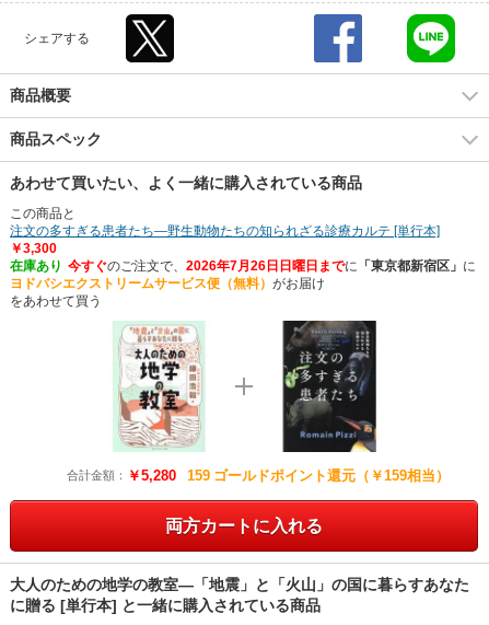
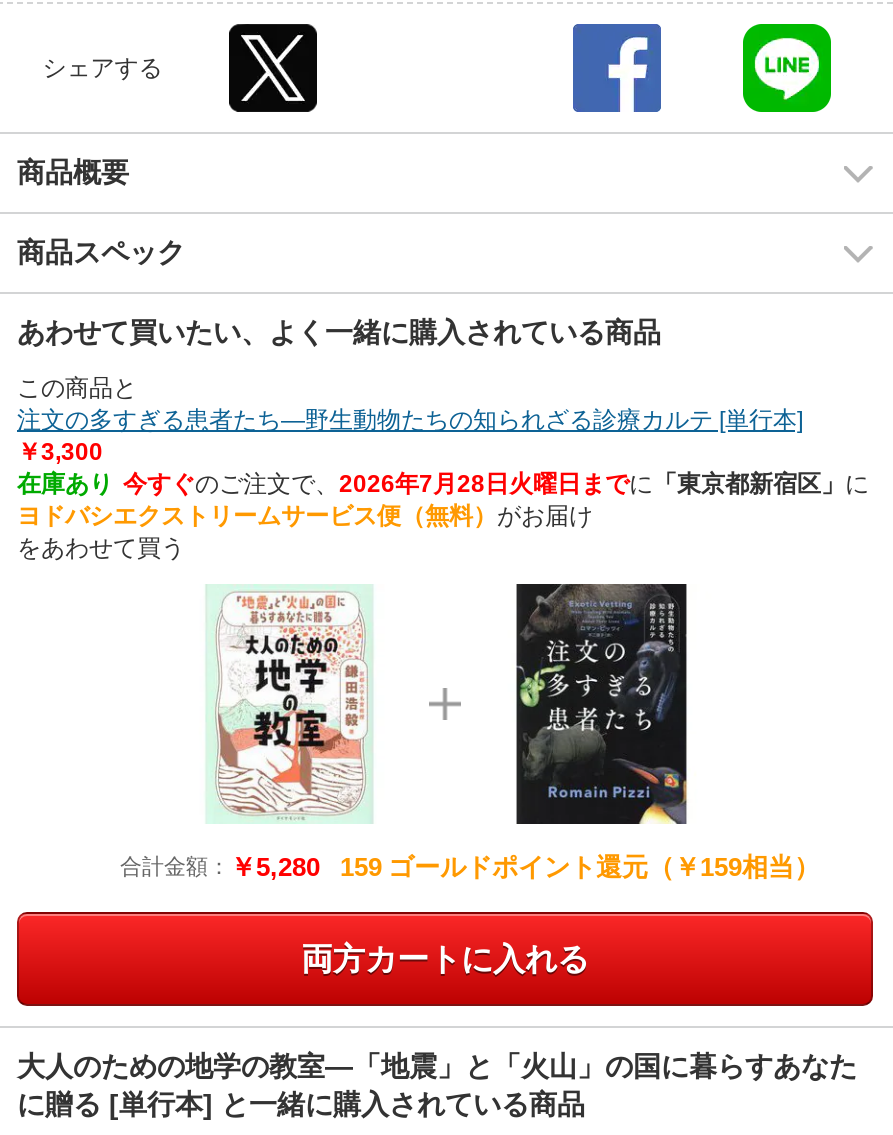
- 在庫あり 今すぐのご注文で、2026年7月26日日曜日までに「東京都新宿区」に
+ 在庫あり 今すぐのご注文で、2026年7月28日火曜日までに「東京都新宿区」に
